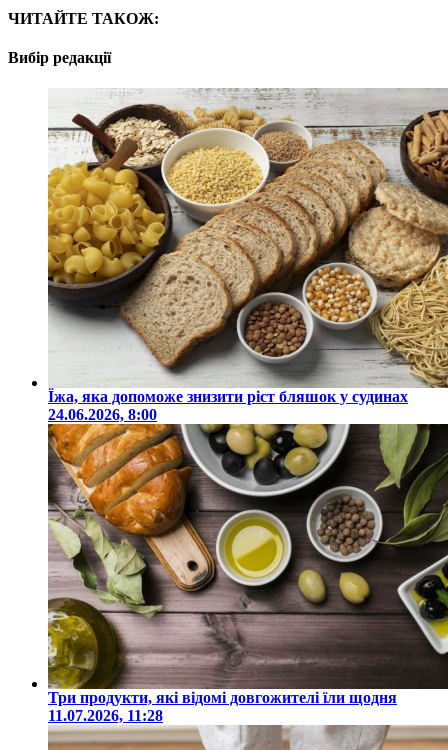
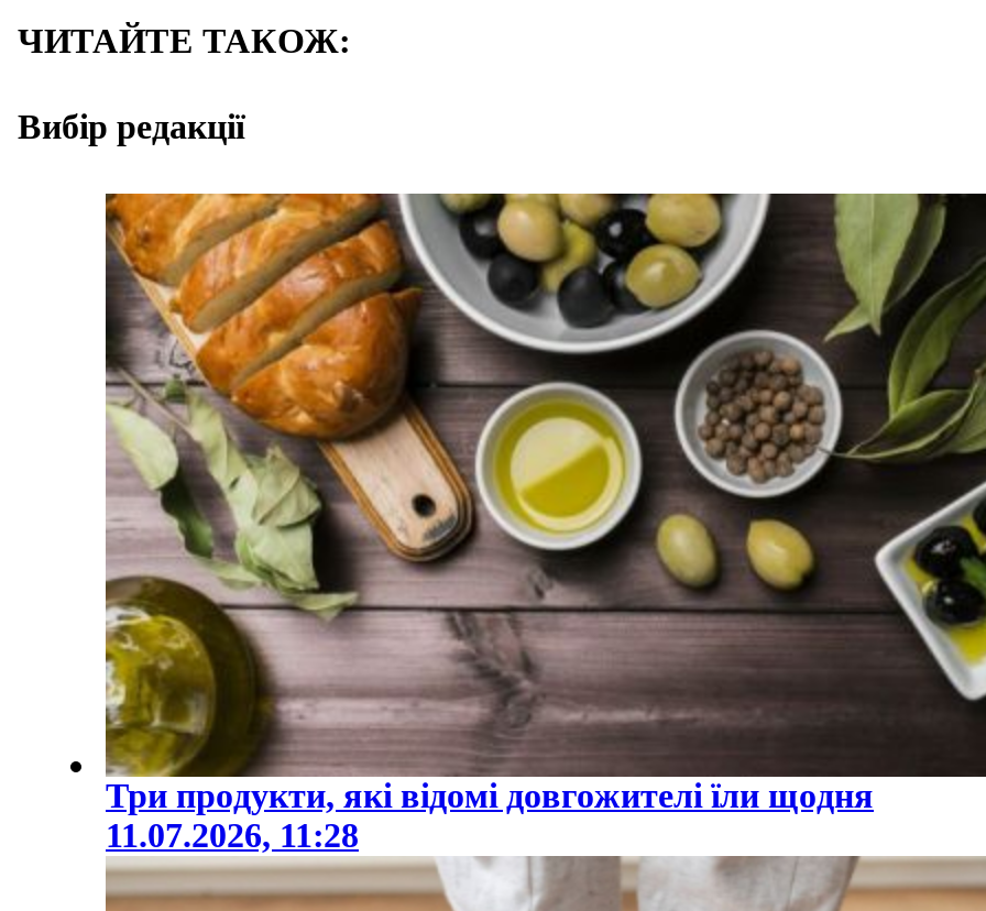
- [image]
- Їжа, яка допоможе знизити ріст бляшок у судинах
- 24.06.2026, 8:00
